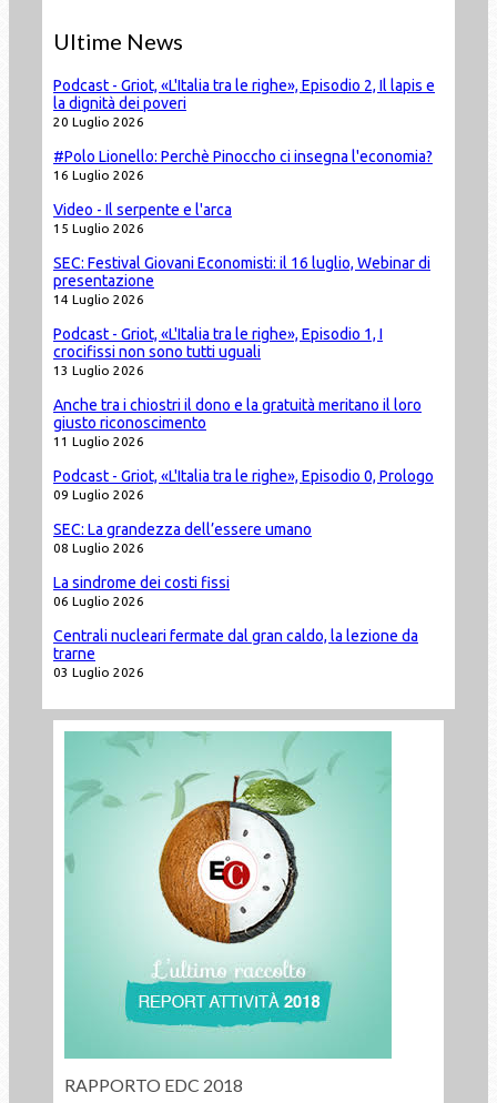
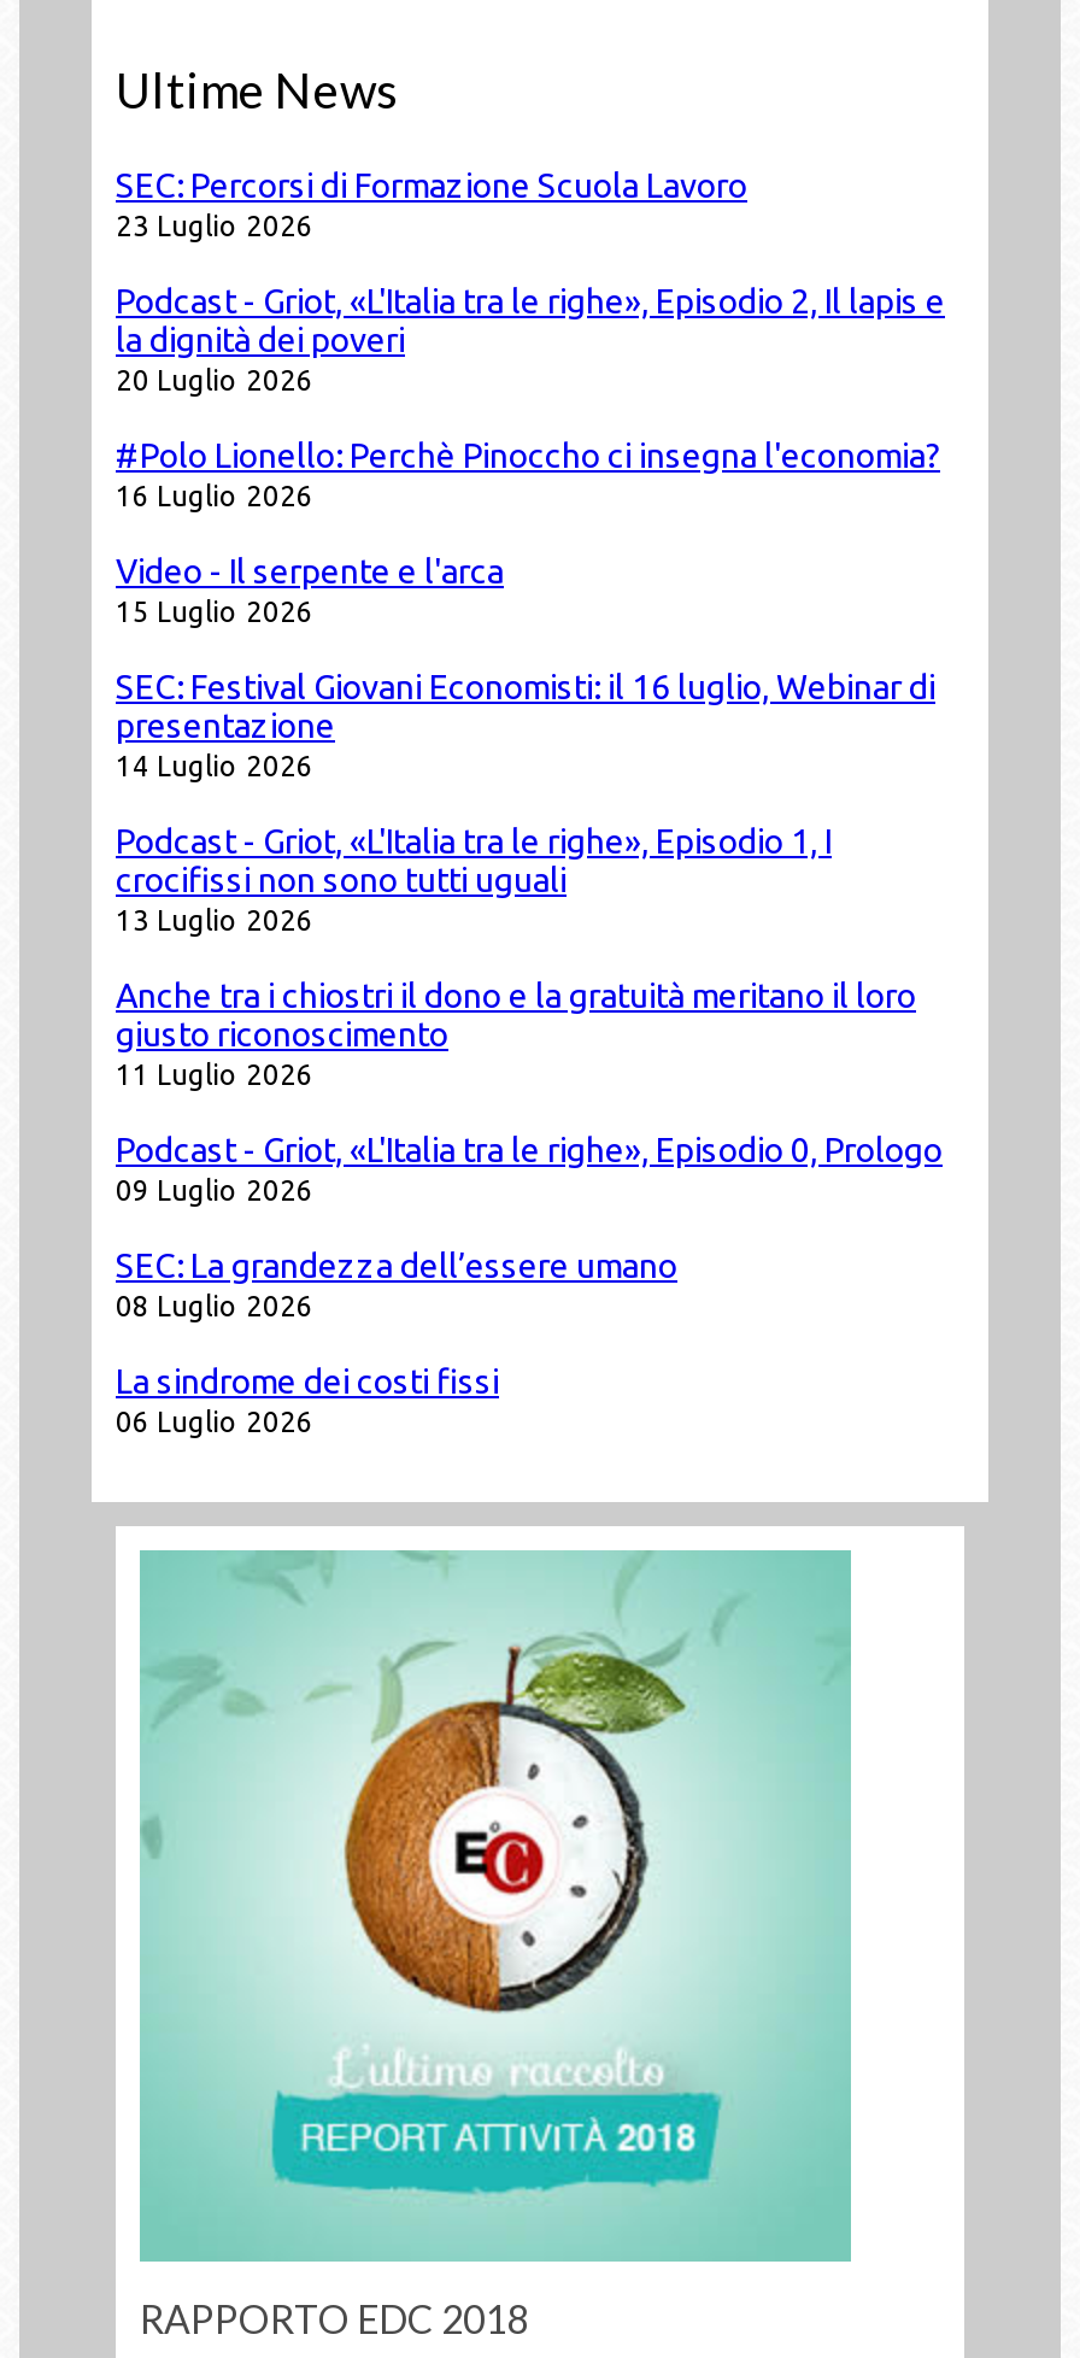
+ SEC: Percorsi di Formazione Scuola Lavoro
+ 23 Luglio 2026

moved down: Podcast - Griot, «L'Italia tra le righe», Episodio 2, Il lapis e | la dignità dei poveri | 20 Luglio 2026 | ... | La sindrome dei costi fissi | 06 Luglio 2026

- Centrali nucleari fermate dal gran caldo, la lezione da
- trarne
- 03 Luglio 2026
